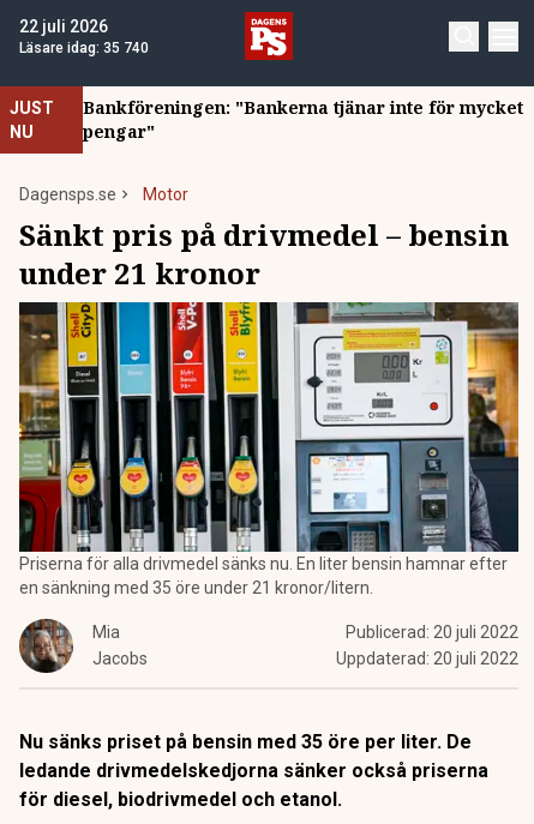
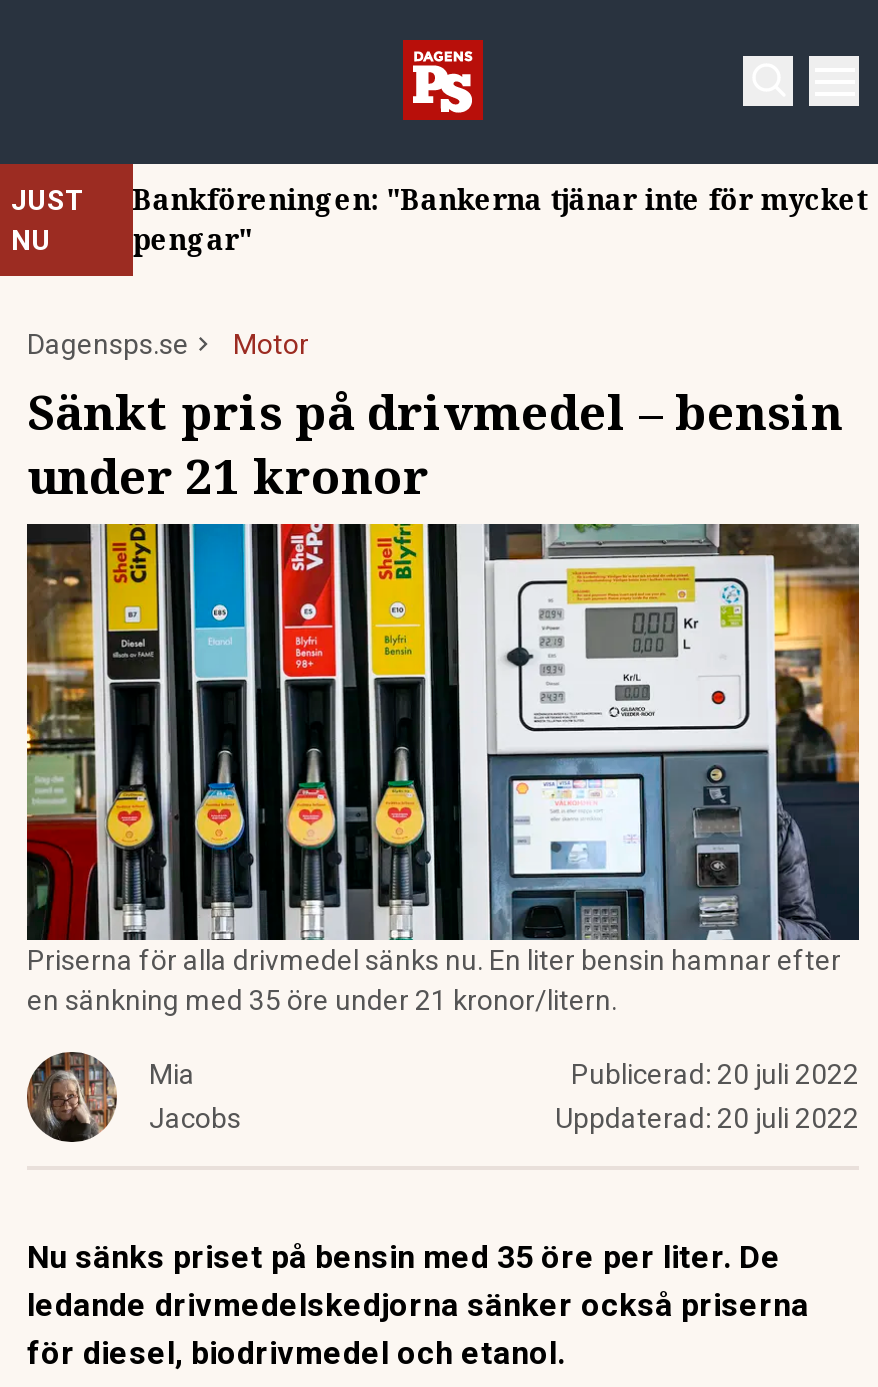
- 22 juli 2026
- Läsare idag: 35 740
